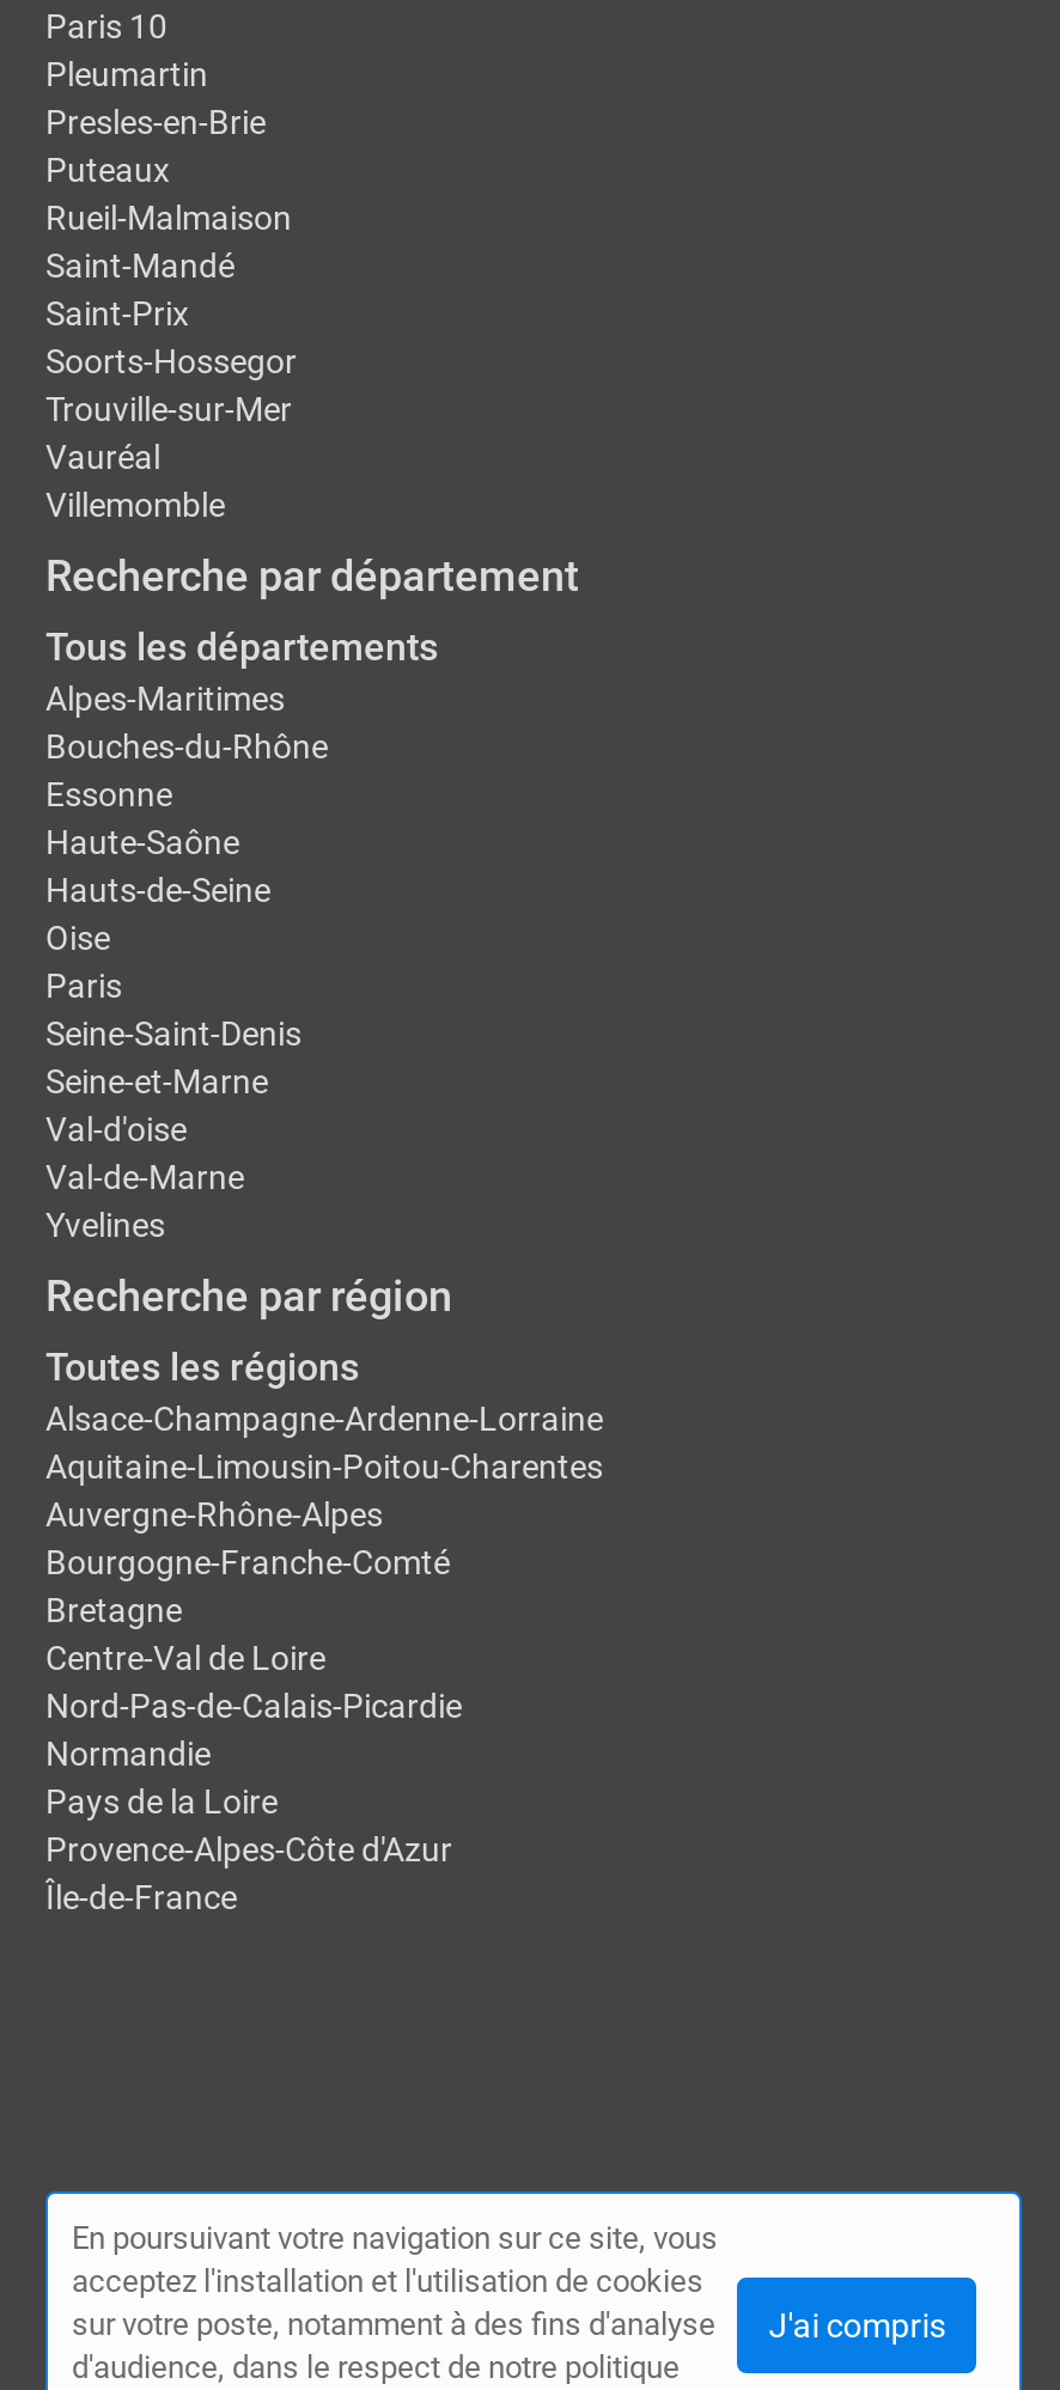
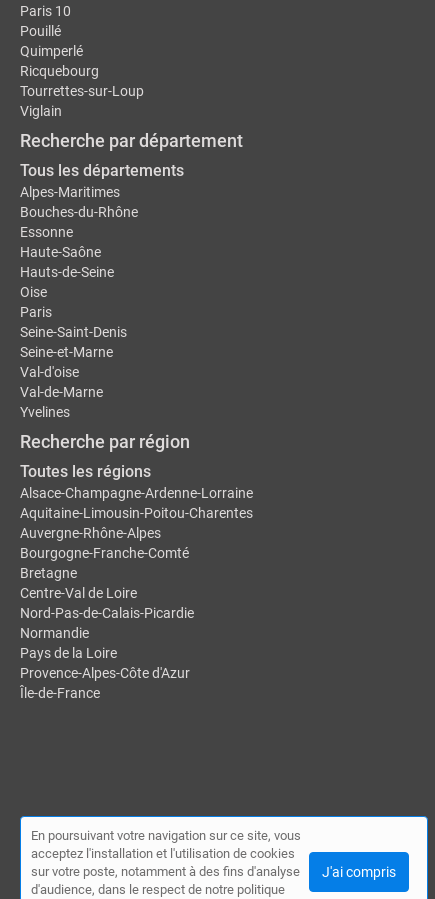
- Pleumartin
- Presles-en-Brie
- Puteaux
- Rueil-Malmaison
- Saint-Mandé
- Saint-Prix
- Soorts-Hossegor
- Trouville-sur-Mer
- Vauréal
- Villemomble
+ Pouillé
+ Quimperlé
+ Ricquebourg
+ Tourrettes-sur-Loup
+ Viglain
